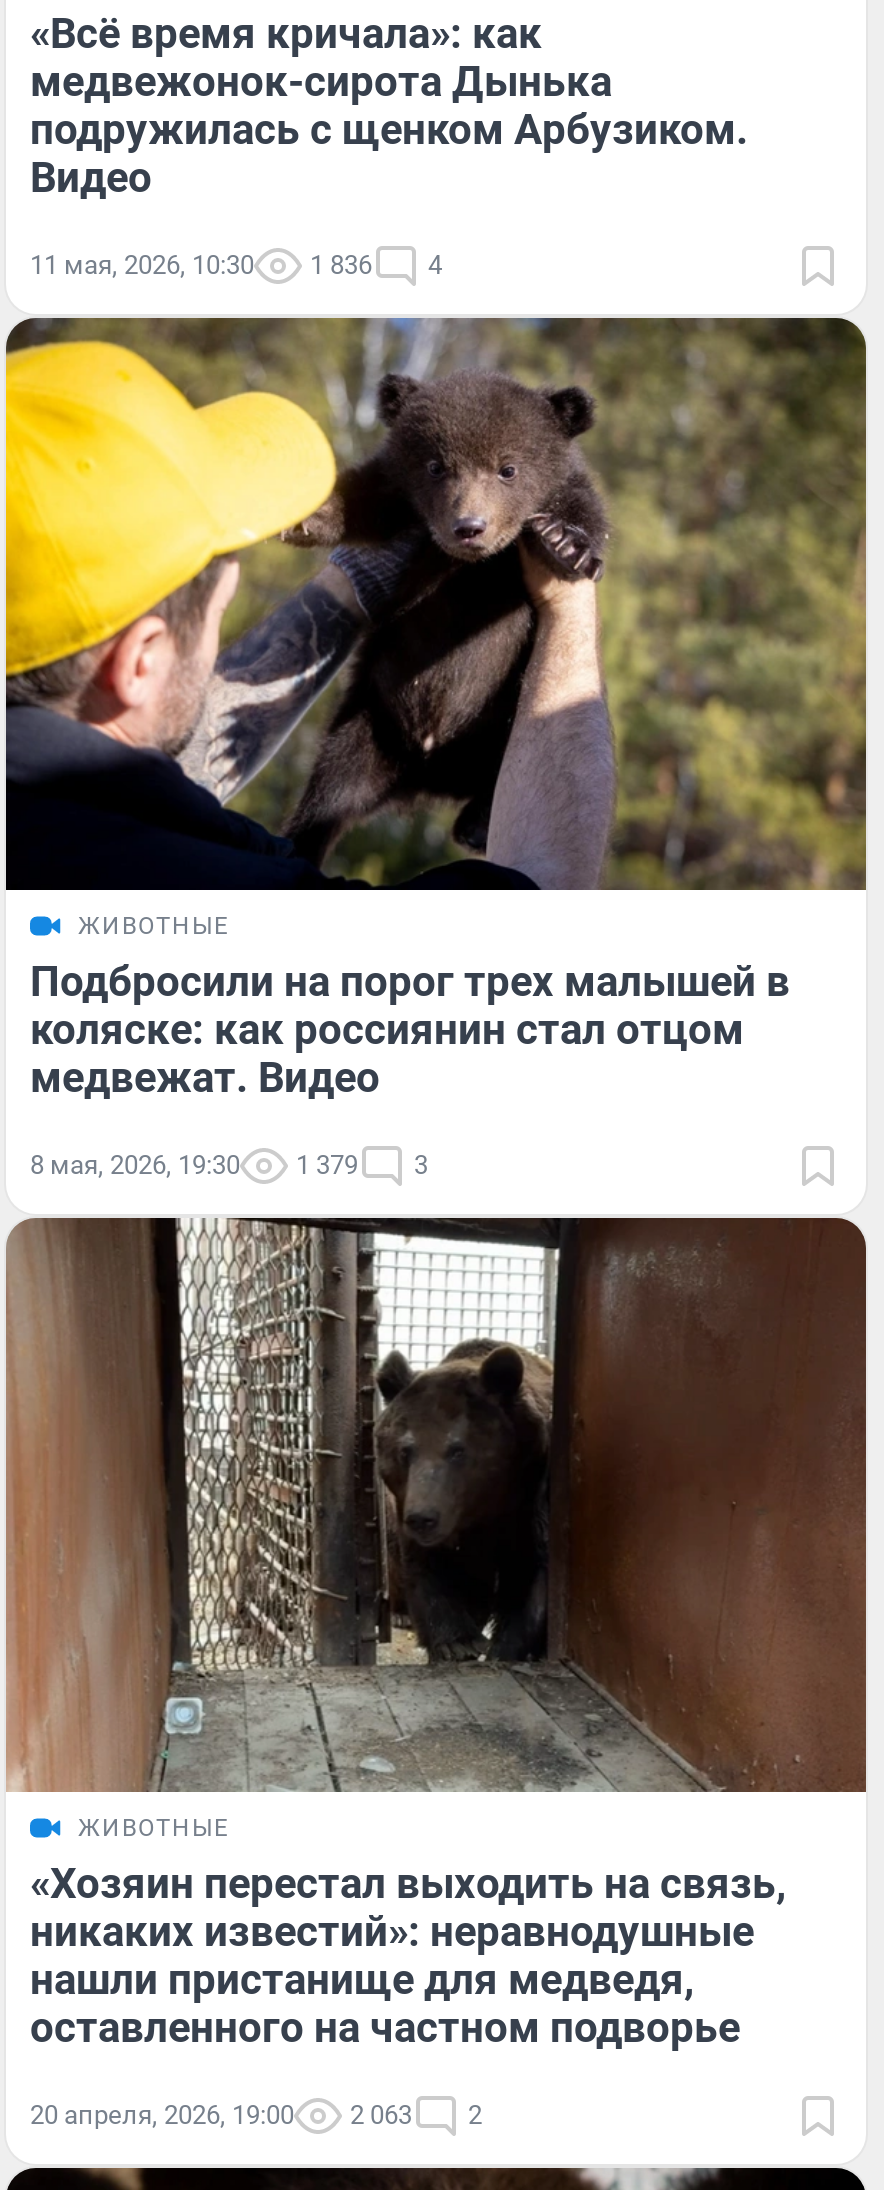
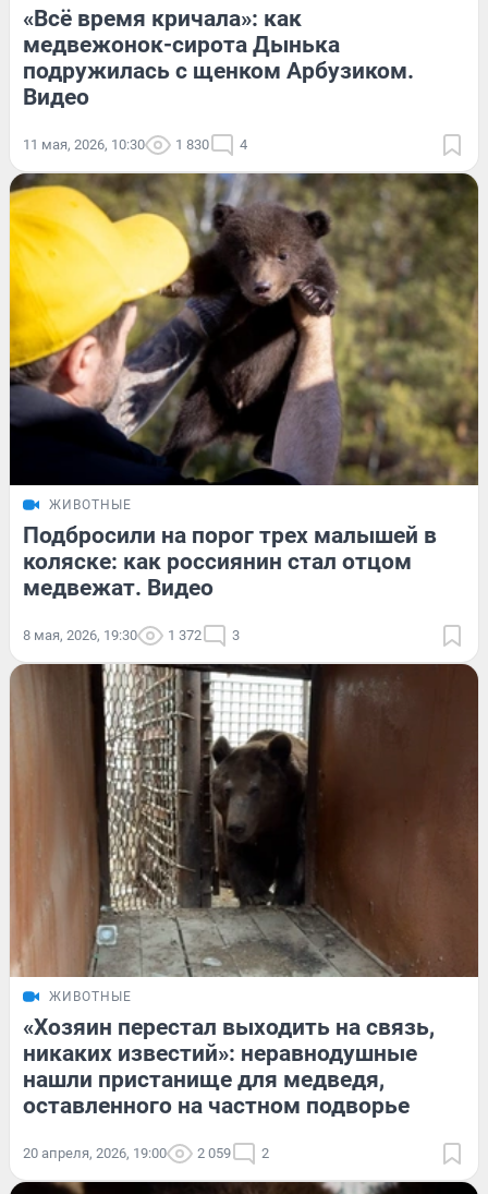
- 11 мая, 2026, 10:30 1 836 4
+ 11 мая, 2026, 10:30 1 830 4

- 8 мая, 2026, 19:30 1 379 3
+ 8 мая, 2026, 19:30 1 372 3

- 20 апреля, 2026, 19:00 2 063 2
+ 20 апреля, 2026, 19:00 2 059 2
